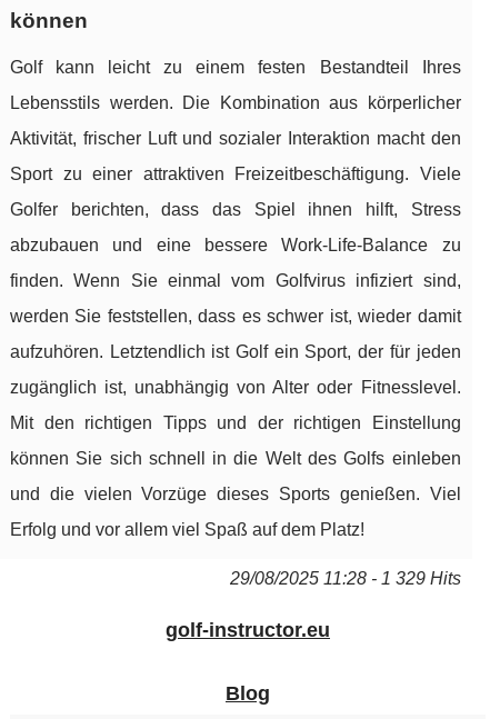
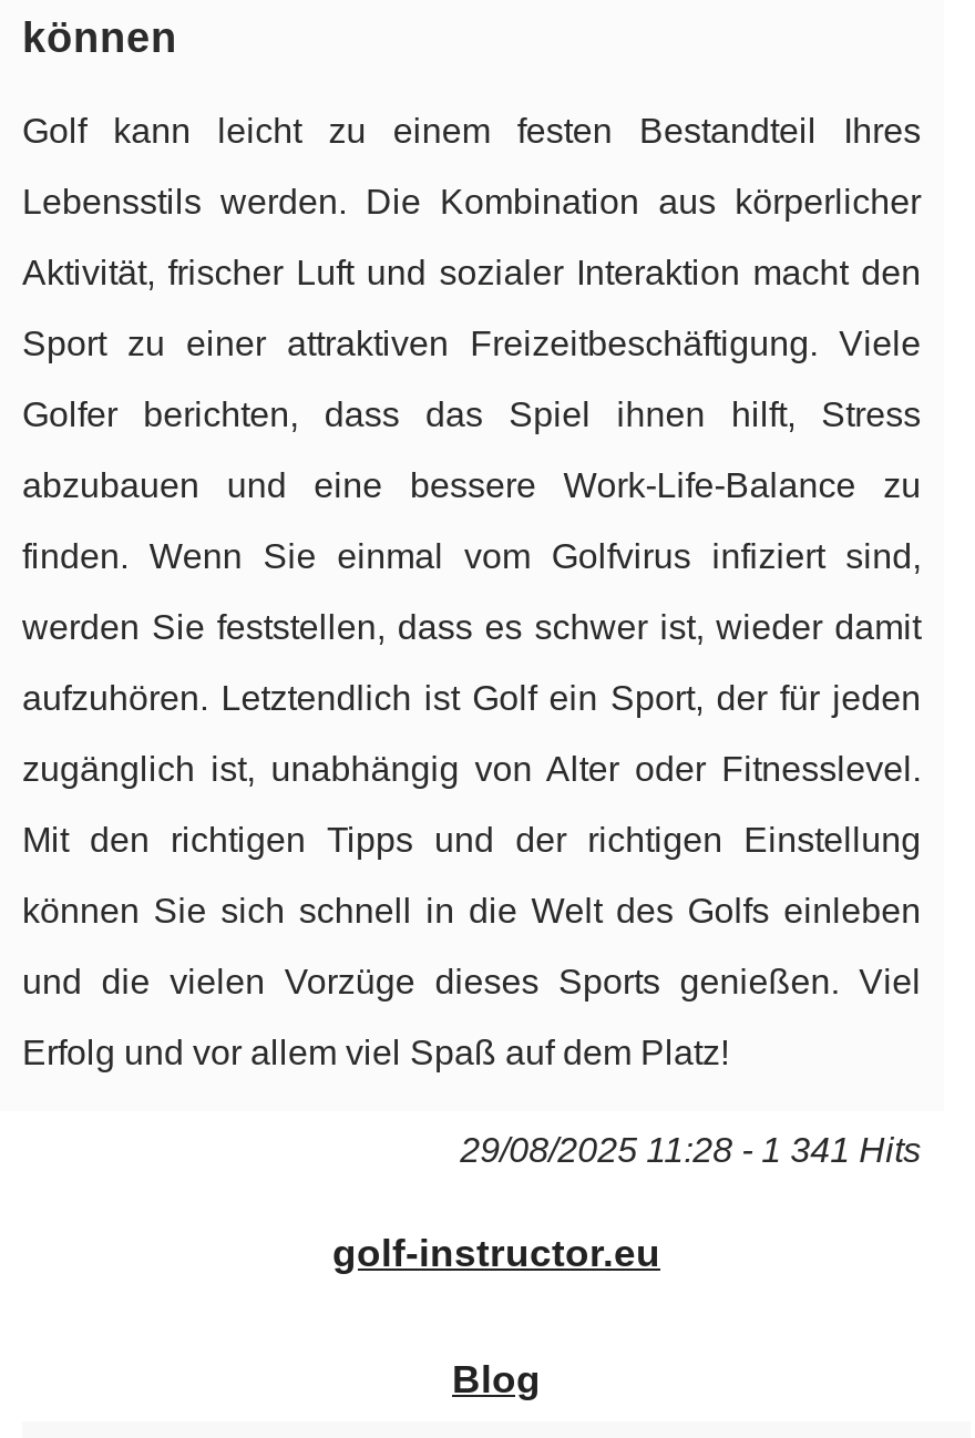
- 29/08/2025 11:28 - 1 329 Hits
+ 29/08/2025 11:28 - 1 341 Hits
